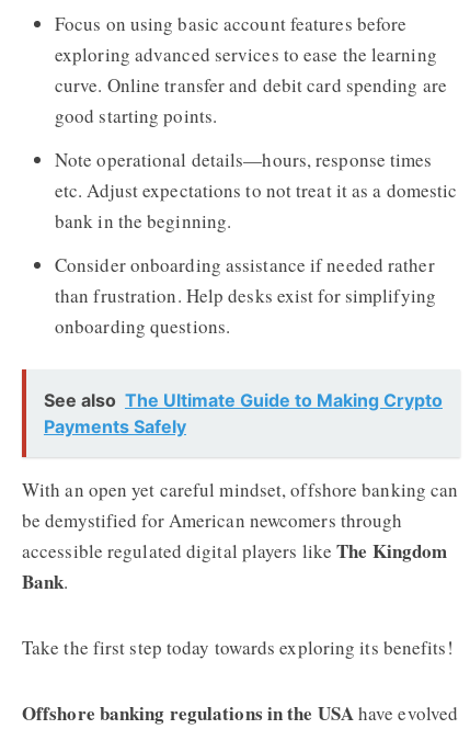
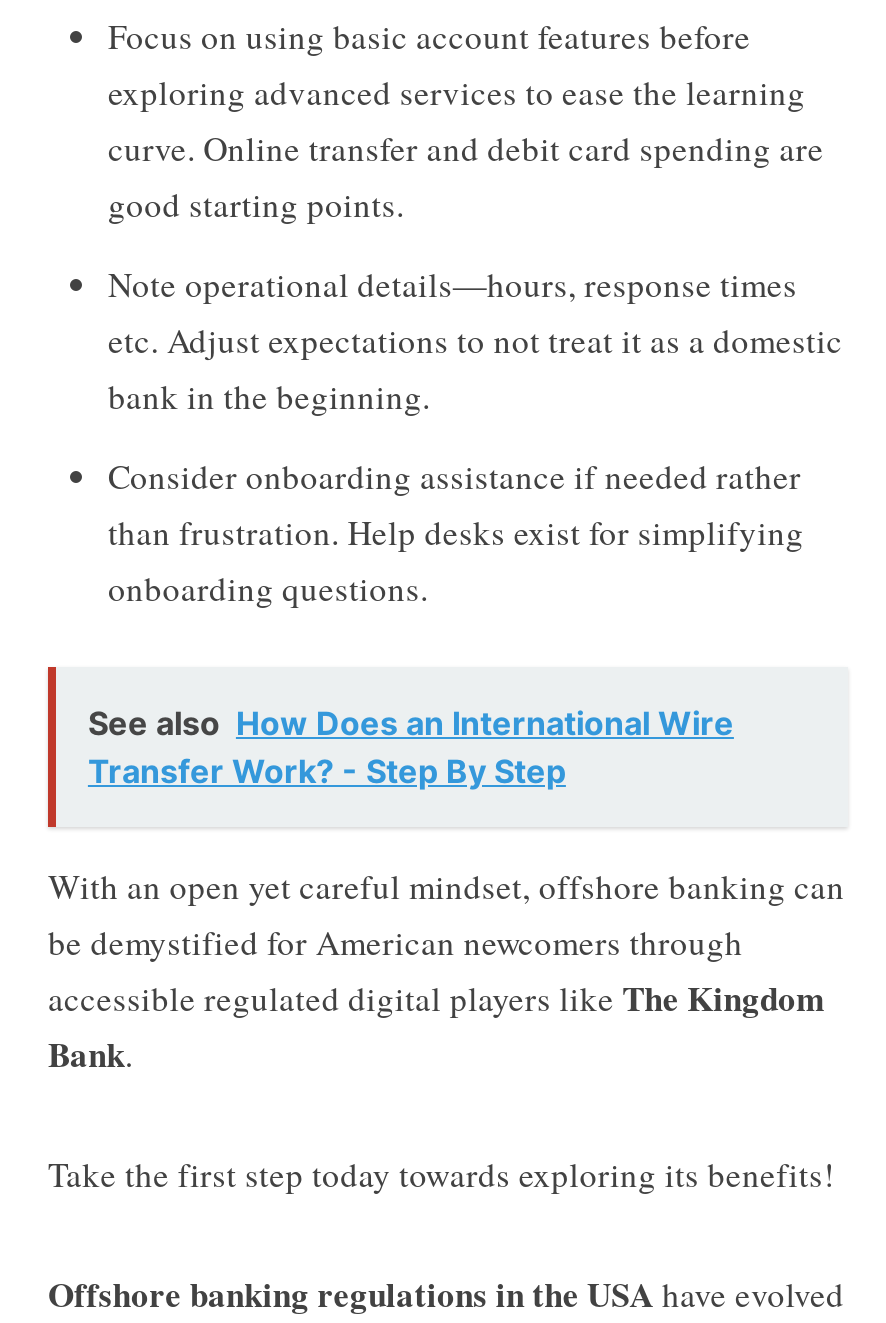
- See also The Ultimate Guide to Making Crypto
- Payments Safely
+ See also How Does an International Wire
+ Transfer Work? - Step By Step
